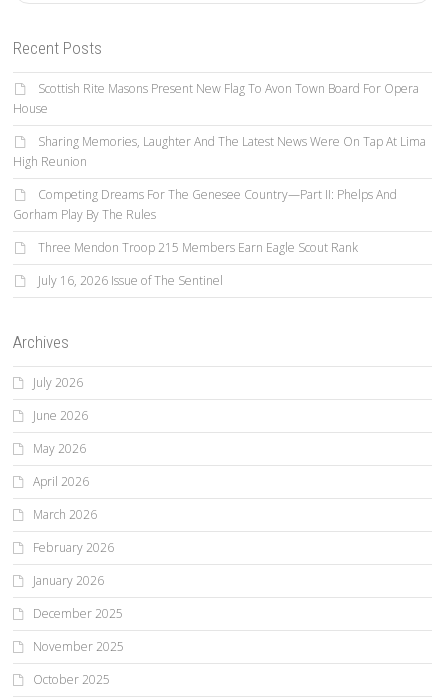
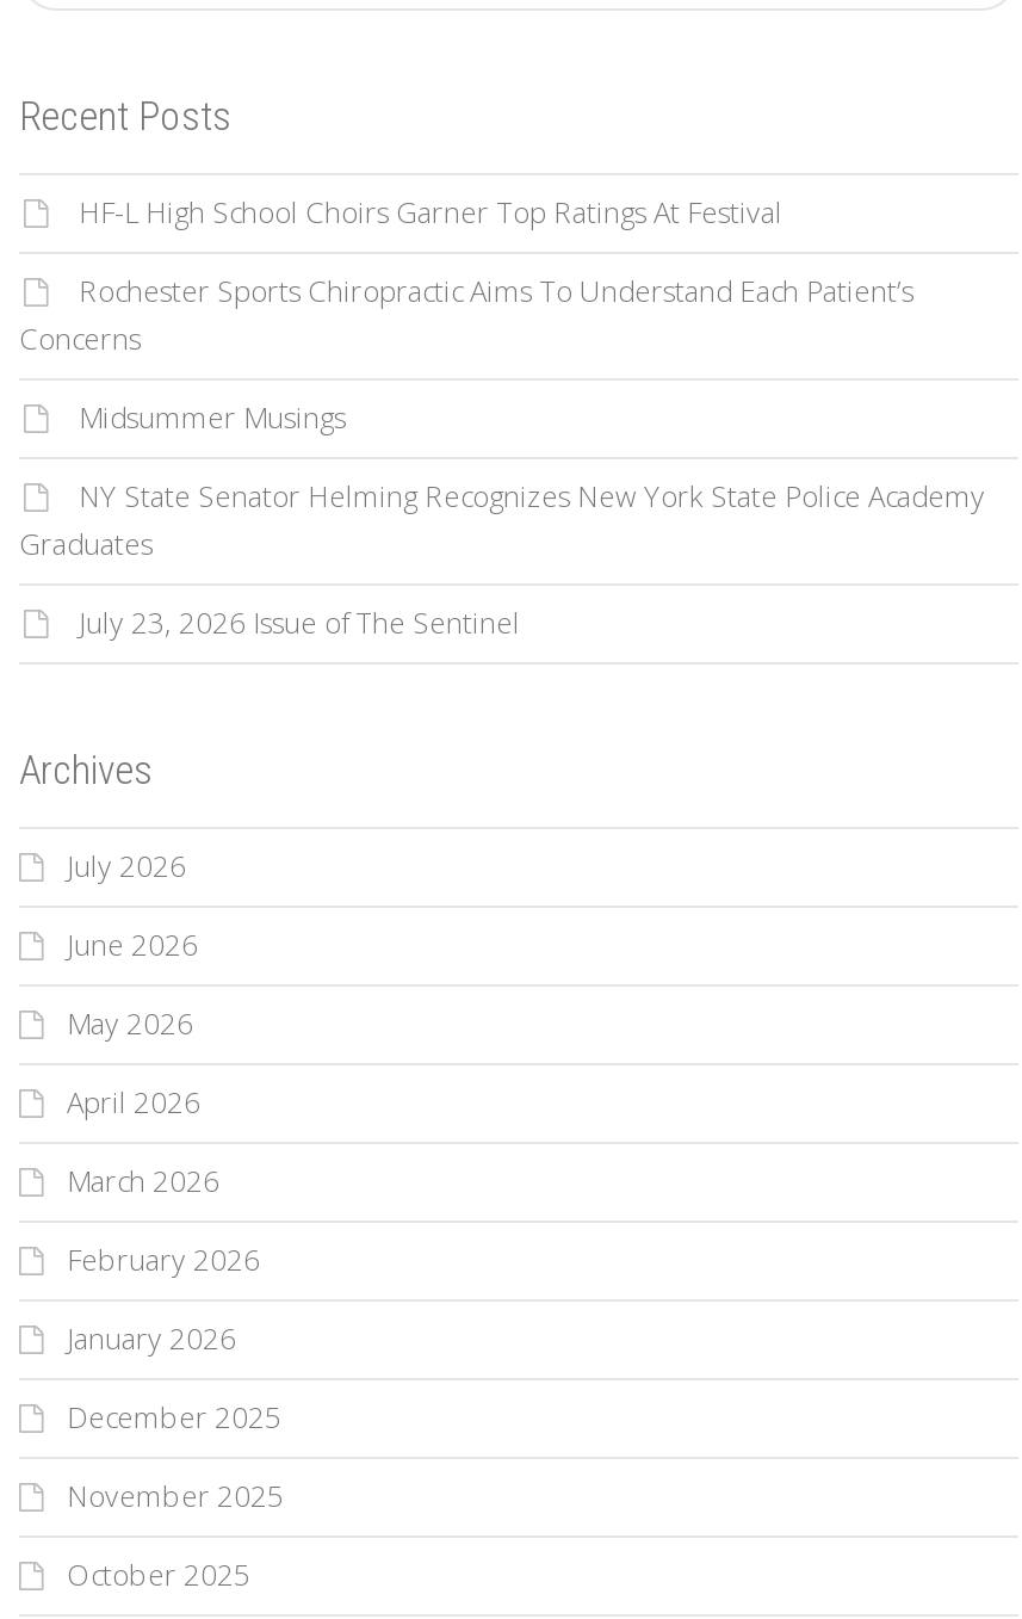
- Scottish Rite Masons Present New Flag To Avon Town Board For Opera
- House
+ HF-L High School Choirs Garner Top Ratings At Festival

- Sharing Memories, Laughter And The Latest News Were On Tap At Lima
- High Reunion
+ Rochester Sports Chiropractic Aims To Understand Each Patient’s
+ Concerns

- Competing Dreams For The Genesee Country—Part II: Phelps And
- Gorham Play By The Rules
+ Midsummer Musings

- Three Mendon Troop 215 Members Earn Eagle Scout Rank
+ NY State Senator Helming Recognizes New York State Police Academy
+ Graduates

- July 16, 2026 Issue of The Sentinel
+ July 23, 2026 Issue of The Sentinel
